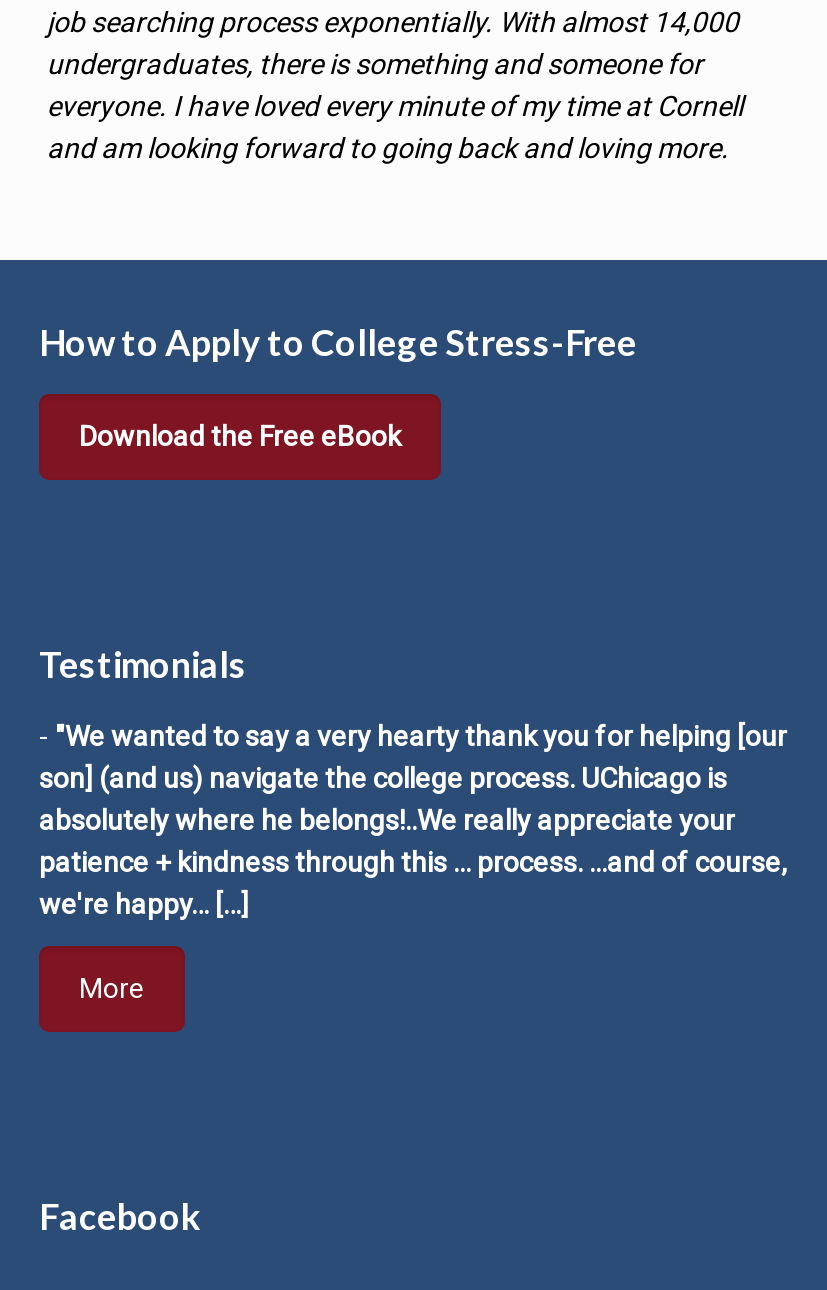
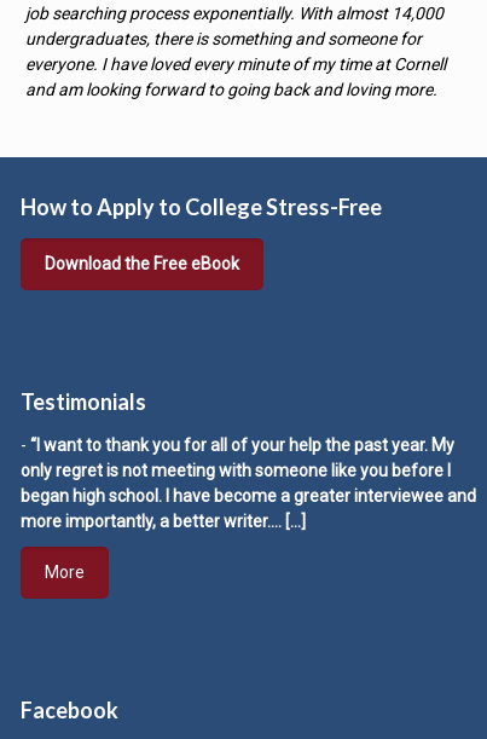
- - "We wanted to say a very hearty thank you for helping [our
- son] (and us) navigate the college process. UChicago is
- absolutely where he belongs!..We really appreciate your
- patience + kindness through this ... process. ...and of course,
- we're happy… […]
+ - “I want to thank you for all of your help the past year. My
+ only regret is not meeting with someone like you before I
+ began high school. I have become a greater interviewee and
+ more importantly, a better writer.… […]
